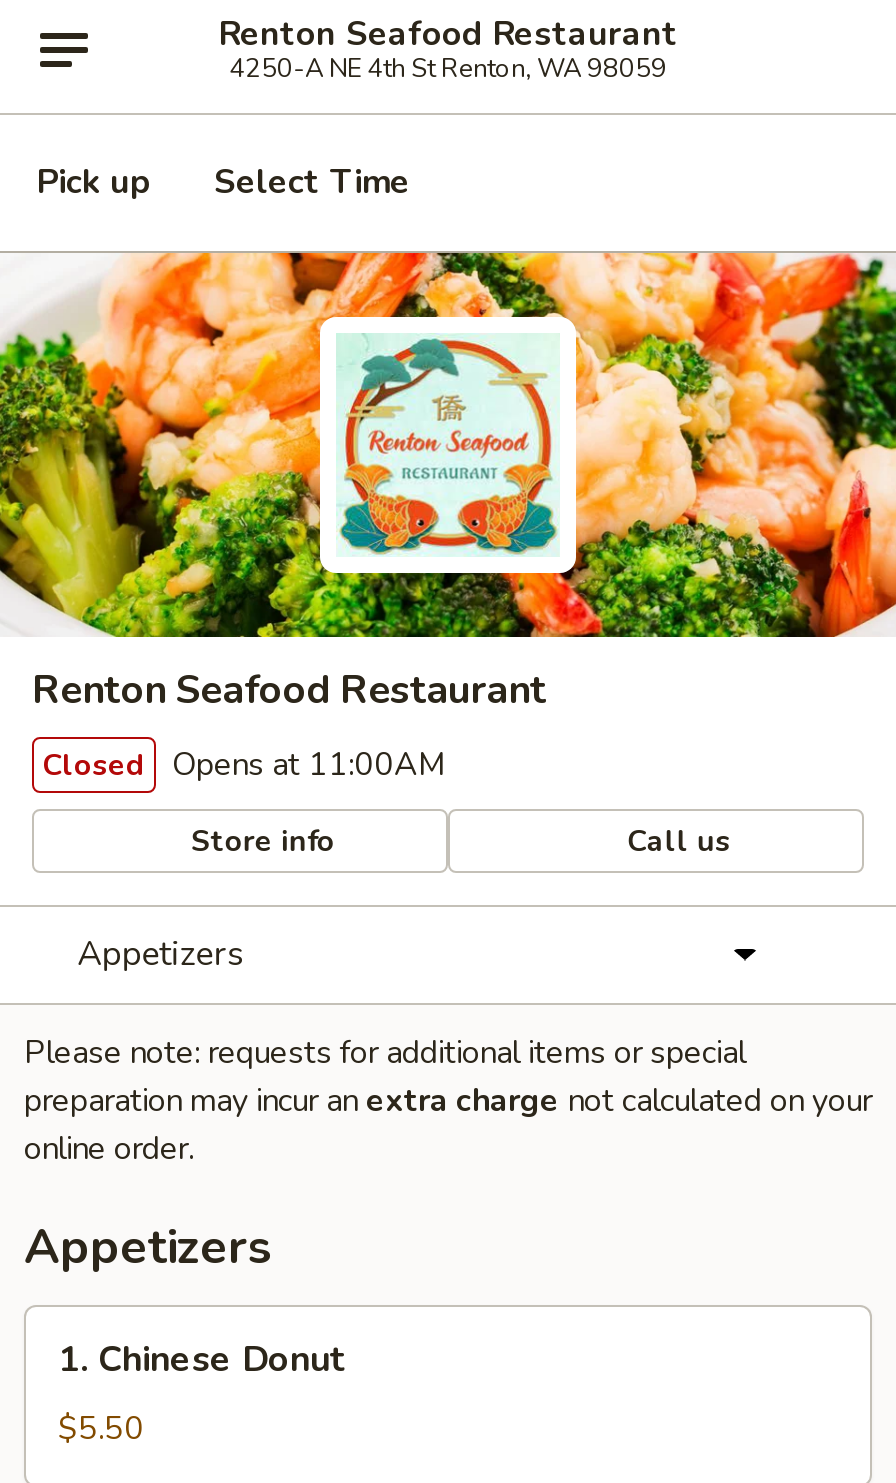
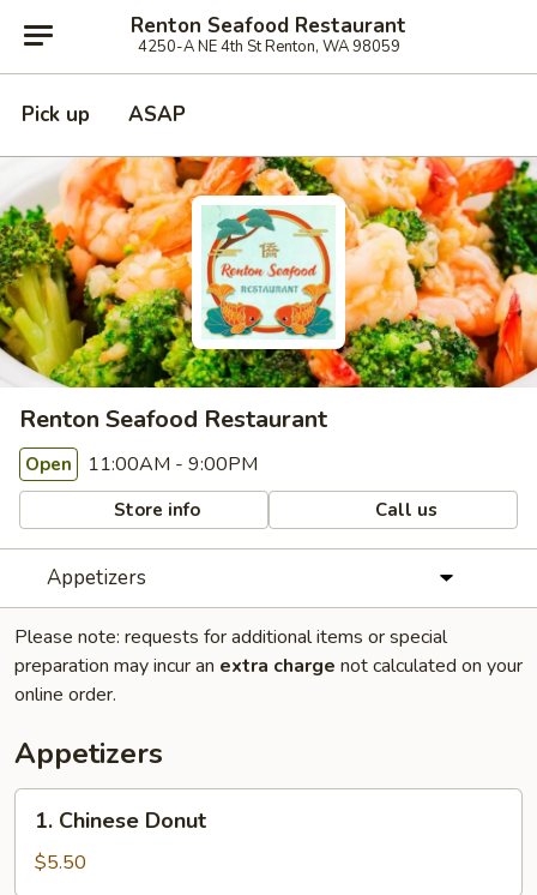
- Select Time
+ ASAP

- Closed Opens at 11:00AM
+ Open 11:00AM - 9:00PM
